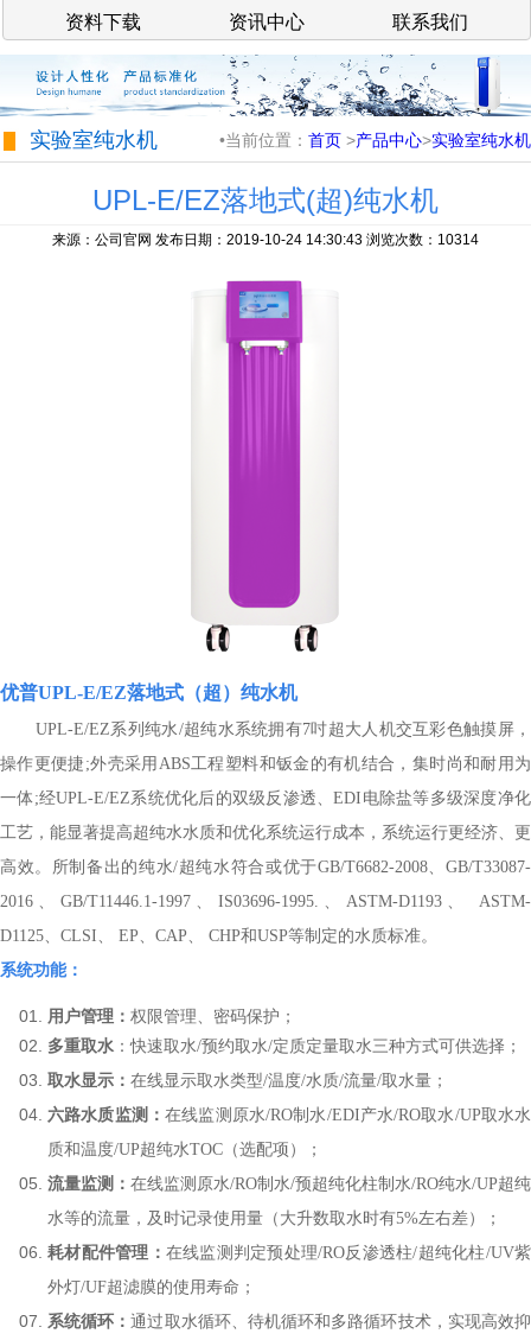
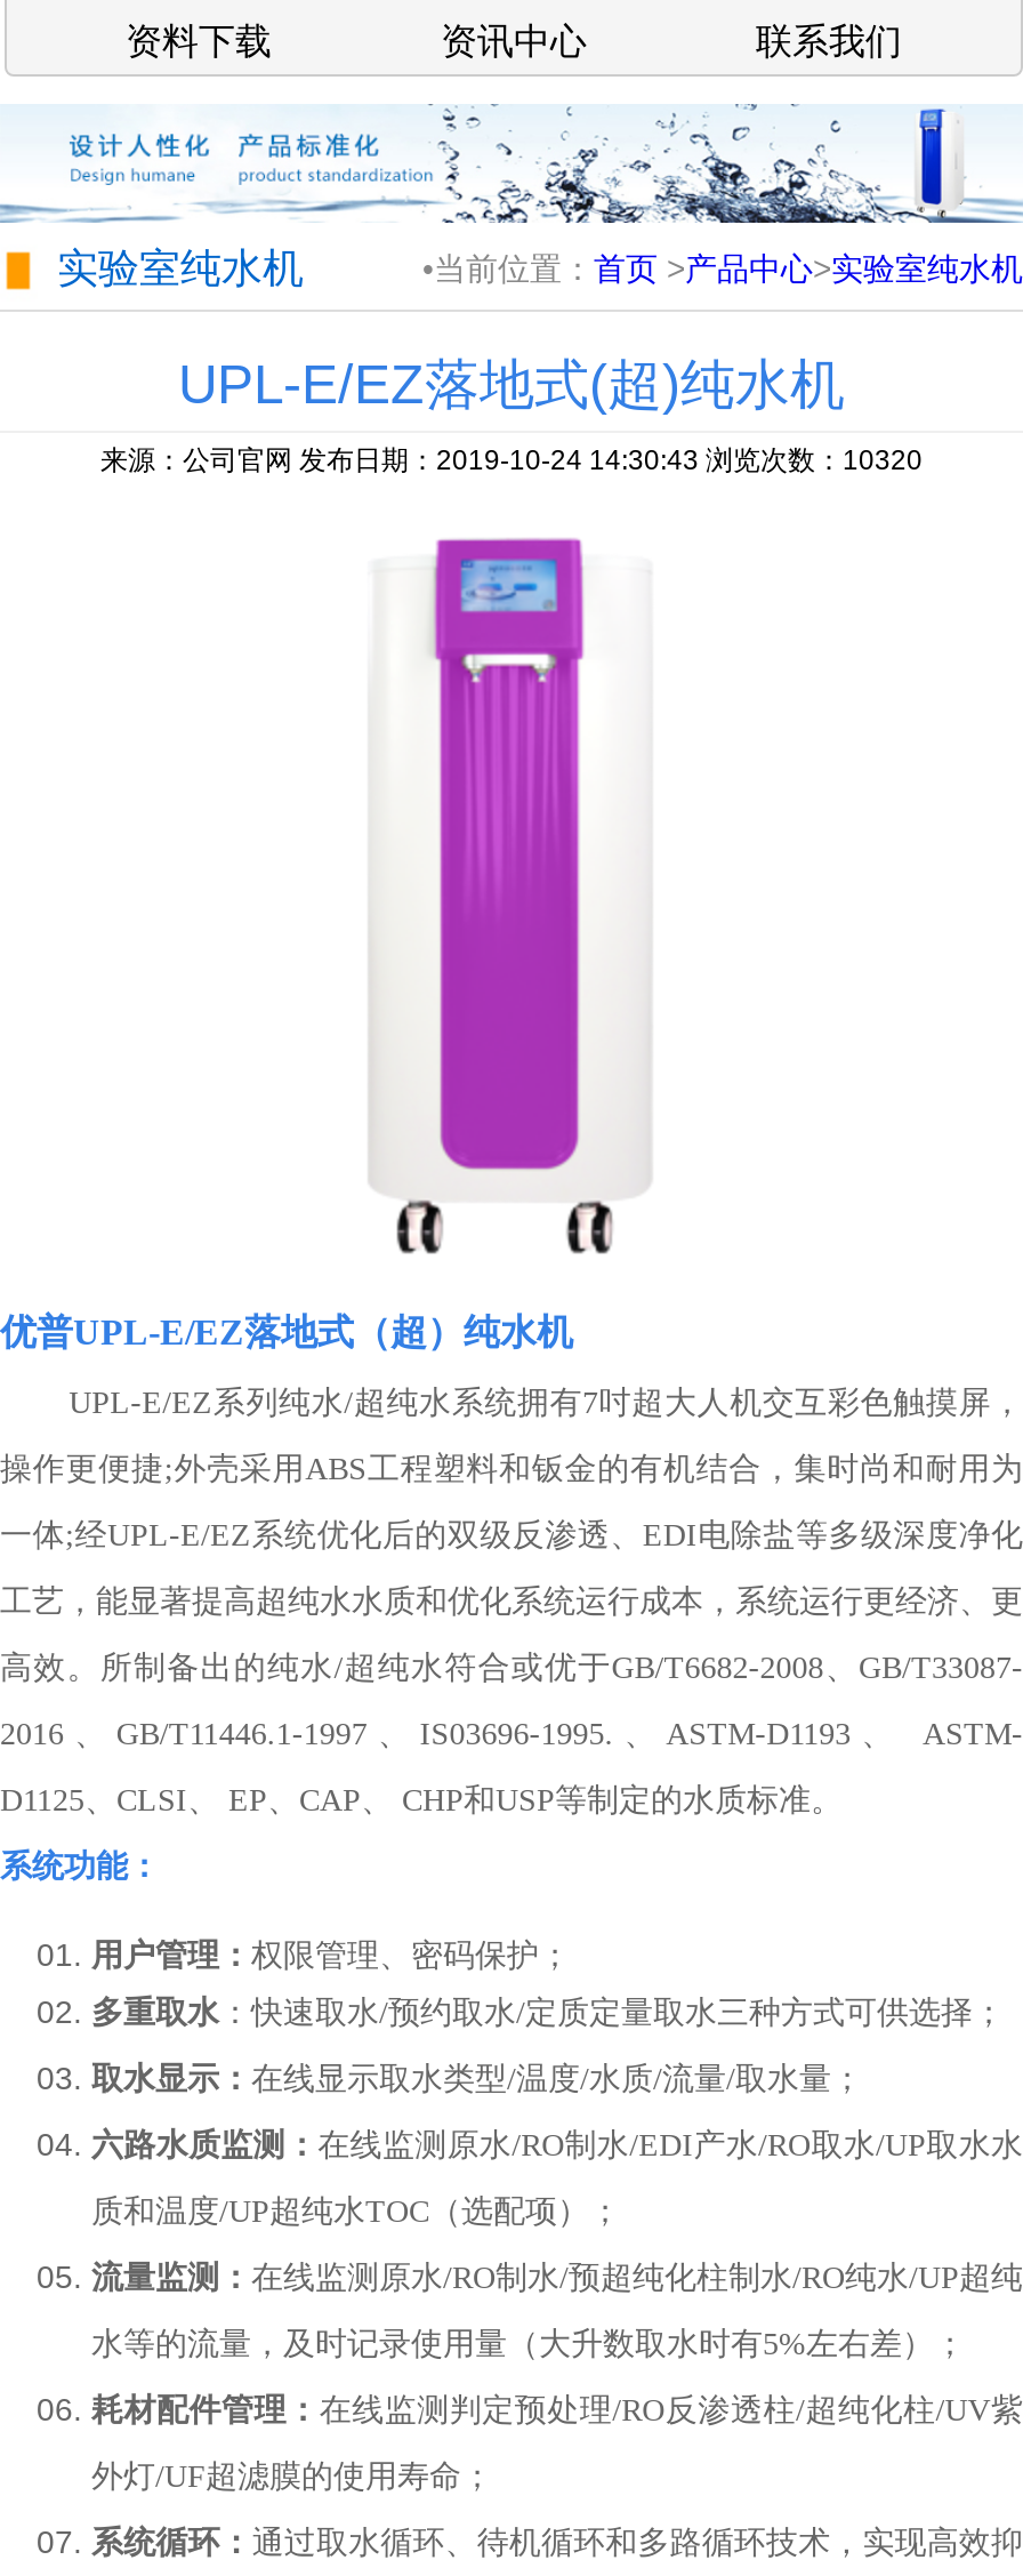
- 来源：公司官网 发布日期：2019-10-24 14:30:43 浏览次数：10314
+ 来源：公司官网 发布日期：2019-10-24 14:30:43 浏览次数：10320
